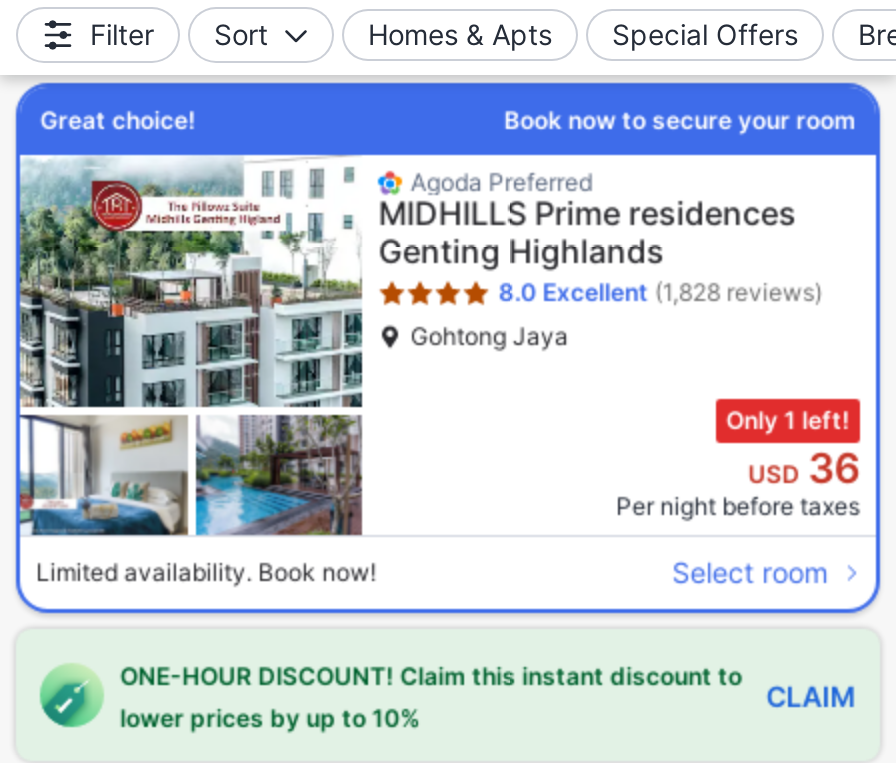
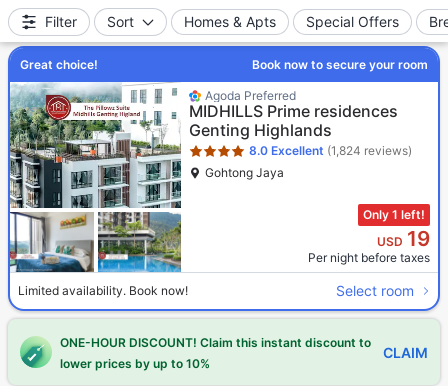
- 8.0 Excellent (1,828 reviews)
+ 8.0 Excellent (1,824 reviews)

- [image]
+ [image]

- USD 36
+ USD 19
